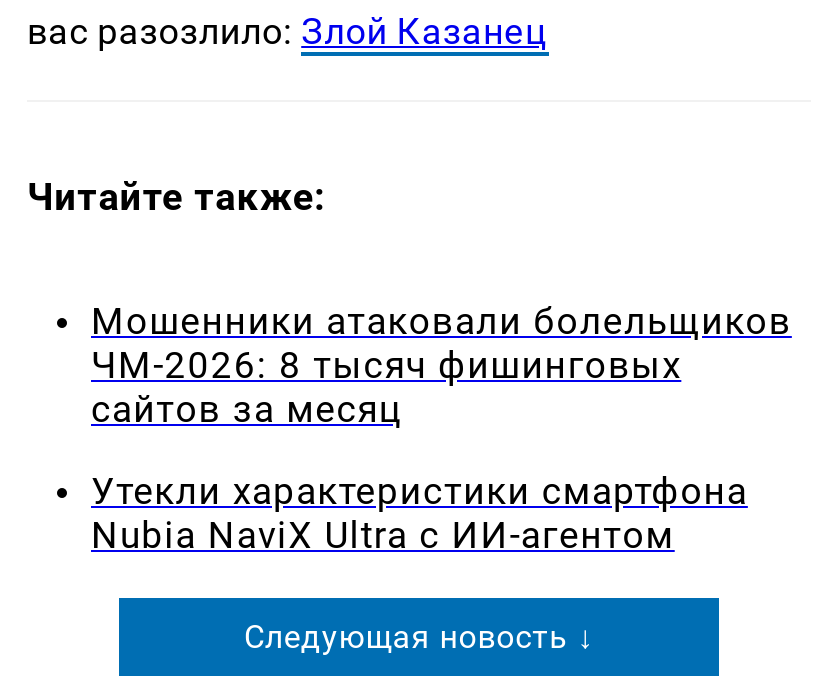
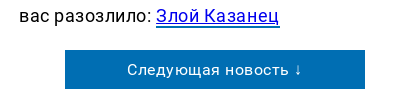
- Читайте также:
- Мошенники атаковали болельщиков
- ЧМ-2026: 8 тысяч фишинговых
- сайтов за месяц
- Утекли характеристики смартфона
- Nubia NaviX Ultra с ИИ-агентом
